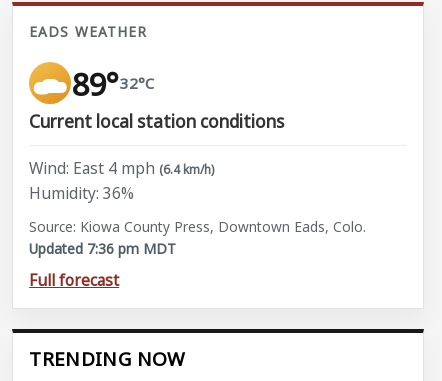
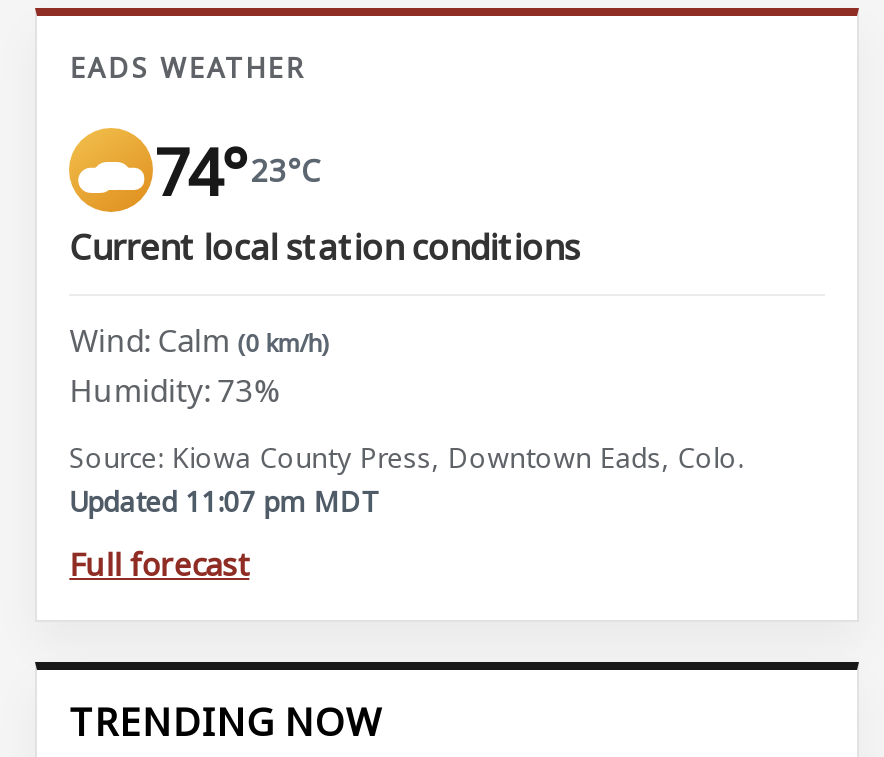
- 89° 32°C
+ 74° 23°C

- Wind: East 4 mph (6.4 km/h)
- Humidity: 36%
+ Wind: Calm (0 km/h)
+ Humidity: 73%

- Updated 7:36 pm MDT
+ Updated 11:07 pm MDT
